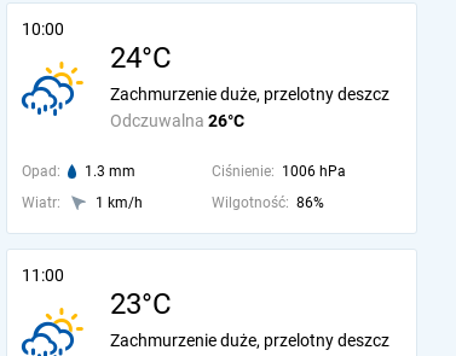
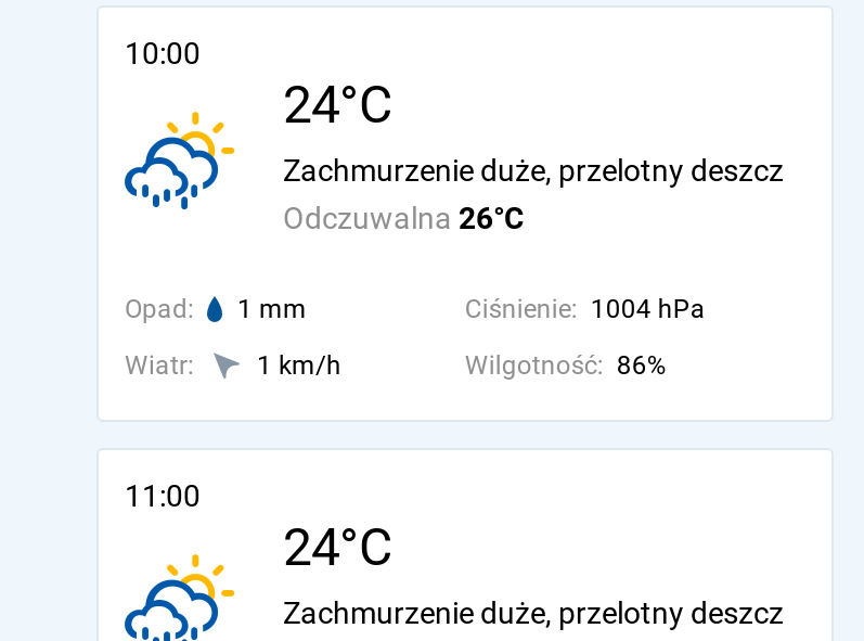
- Opad: 1.3 mm
+ Opad: 1 mm

- Ciśnienie: 1006 hPa
+ Ciśnienie: 1004 hPa

- 23°C
+ 24°C
